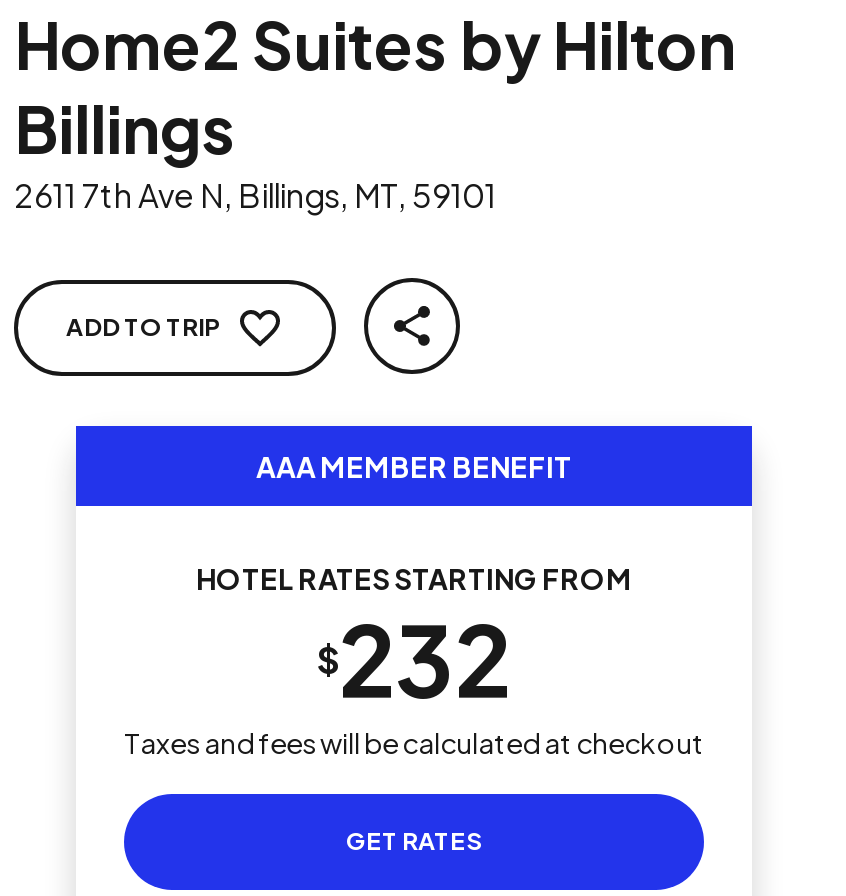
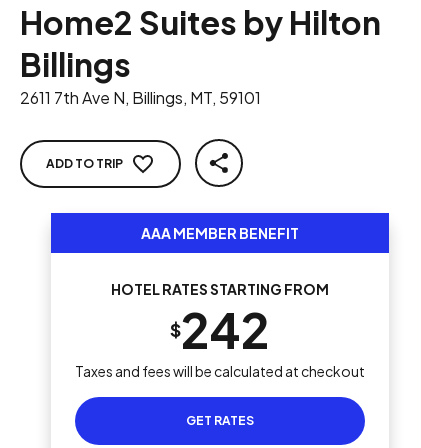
- $232
+ $242
